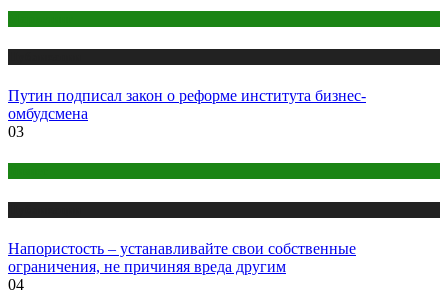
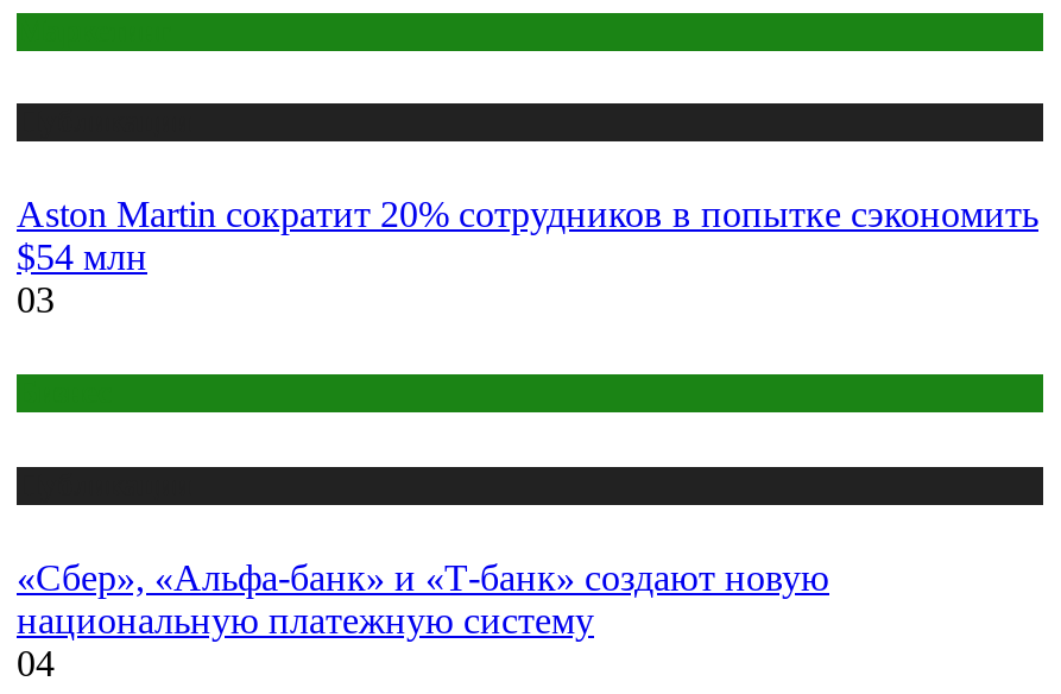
- Путин подписал закон о реформе института бизнес-
- омбудсмена
+ Aston Martin сократит 20% сотрудников в попытке сэкономить
+ $54 млн

- Напористость – устанавливайте свои собственные
- ограничения, не причиняя вреда другим
+ «Сбер», «Альфа-банк» и «Т-банк» создают новую
+ национальную платежную систему
